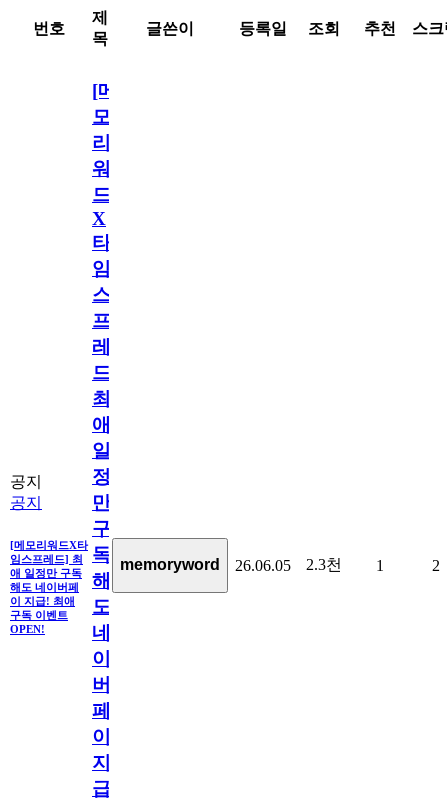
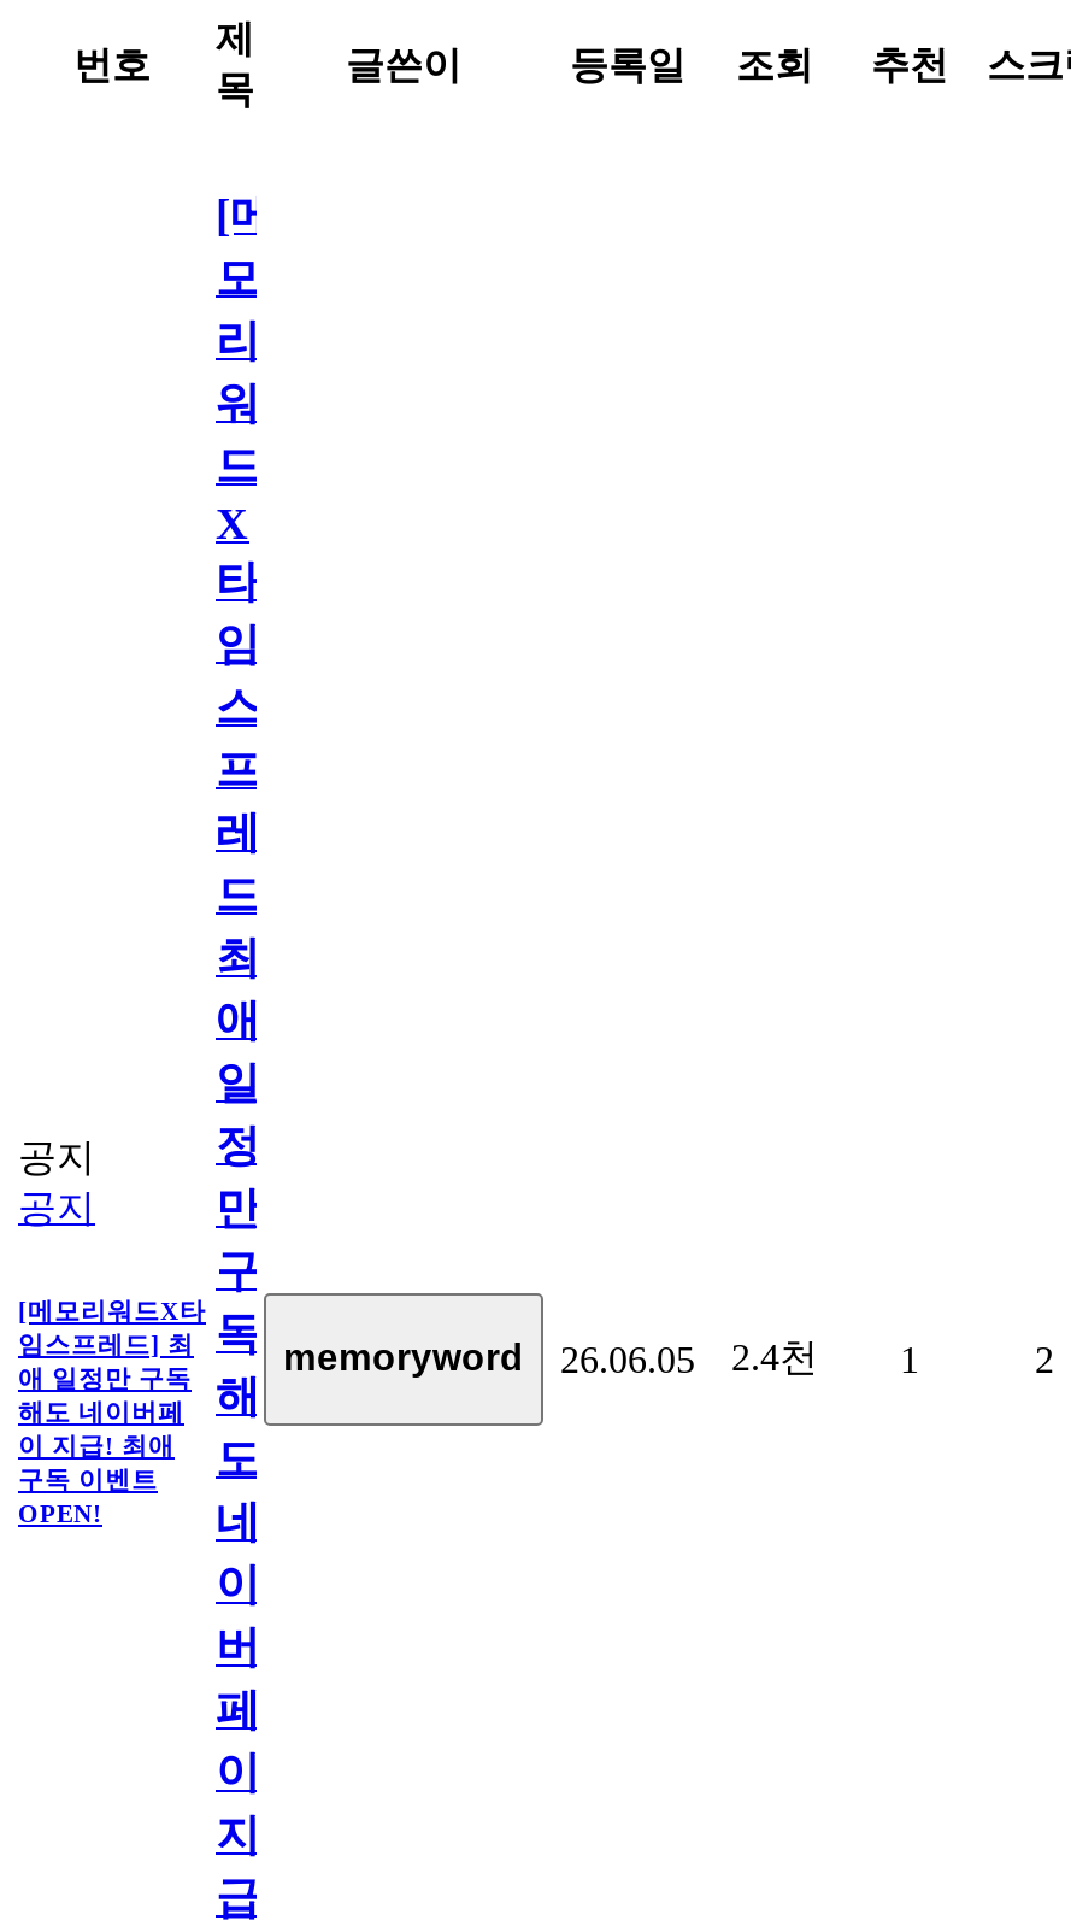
- [메모리워드X타 임스프레드] 최 독 memoryword 26.06.05 2.3천 1
+ [메모리워드X타 임스프레드] 최 독 memoryword 26.06.05 2.4천 1
